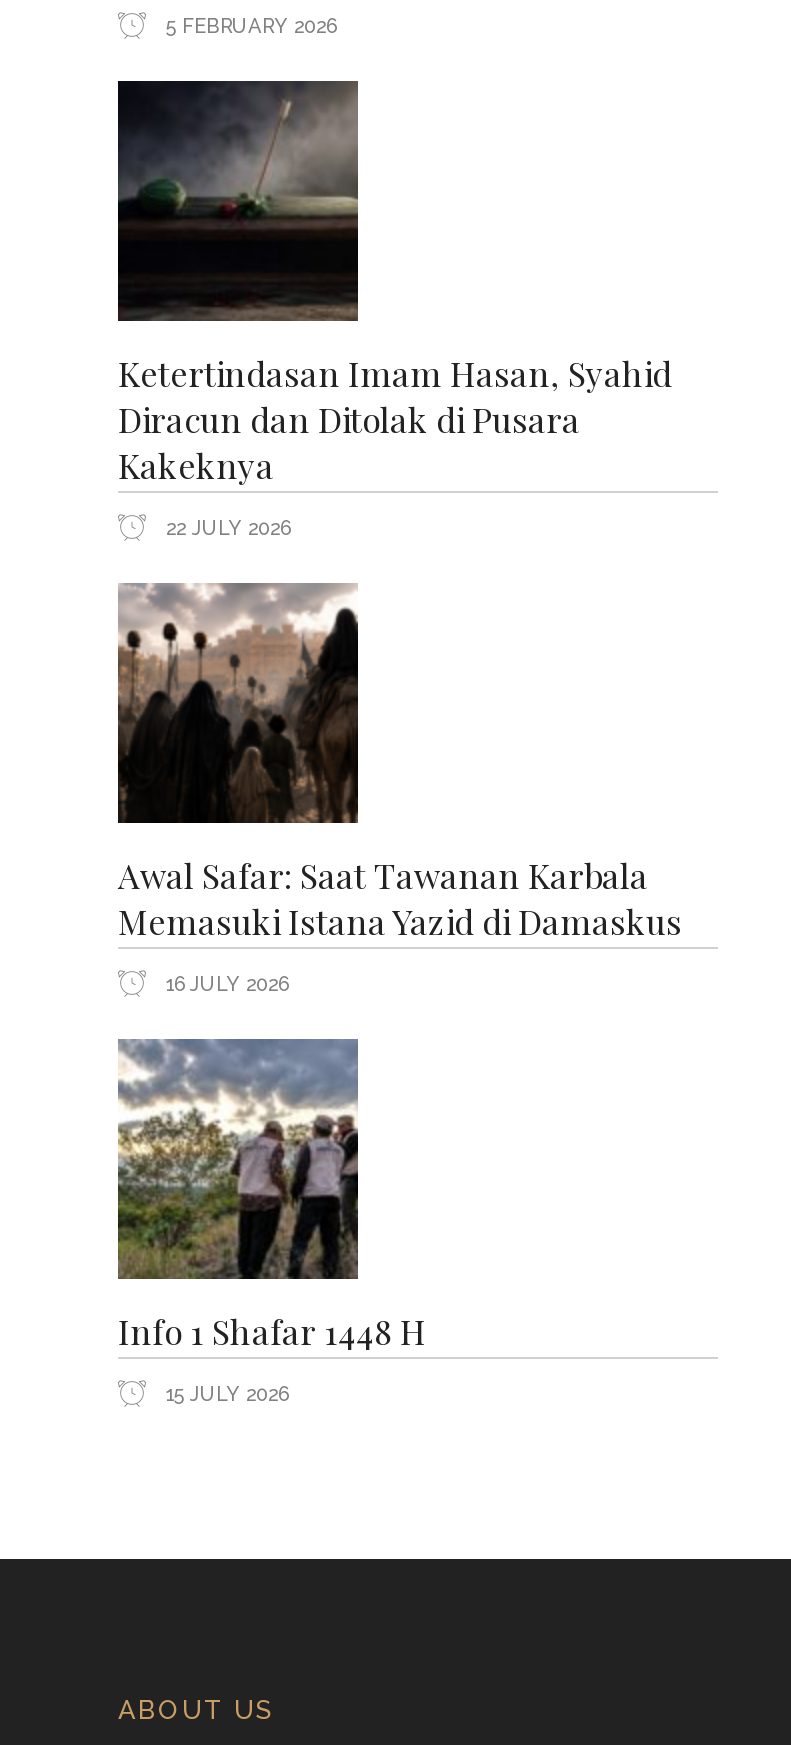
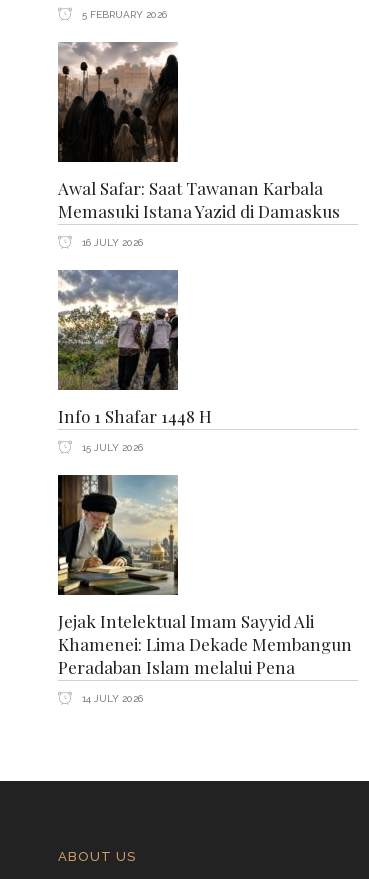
- [image]
- Ketertindasan Imam Hasan, Syahid
- Diracun dan Ditolak di Pusara
- Kakeknya
- 22 JULY 2026

moved up: [image] | Awal Safar: Saat Tawanan Karbala | Memasuki Istana Yazid di Damaskus | 16 JULY 2026 | Info 1 Shafar 1448 H | 15 JULY 2026

+ [image]
+ Jejak Intelektual Imam Sayyid Ali
+ Khamenei: Lima Dekade Membangun
+ Peradaban Islam melalui Pena
+ 14 JULY 2026
